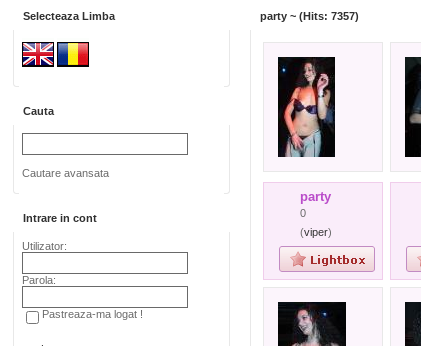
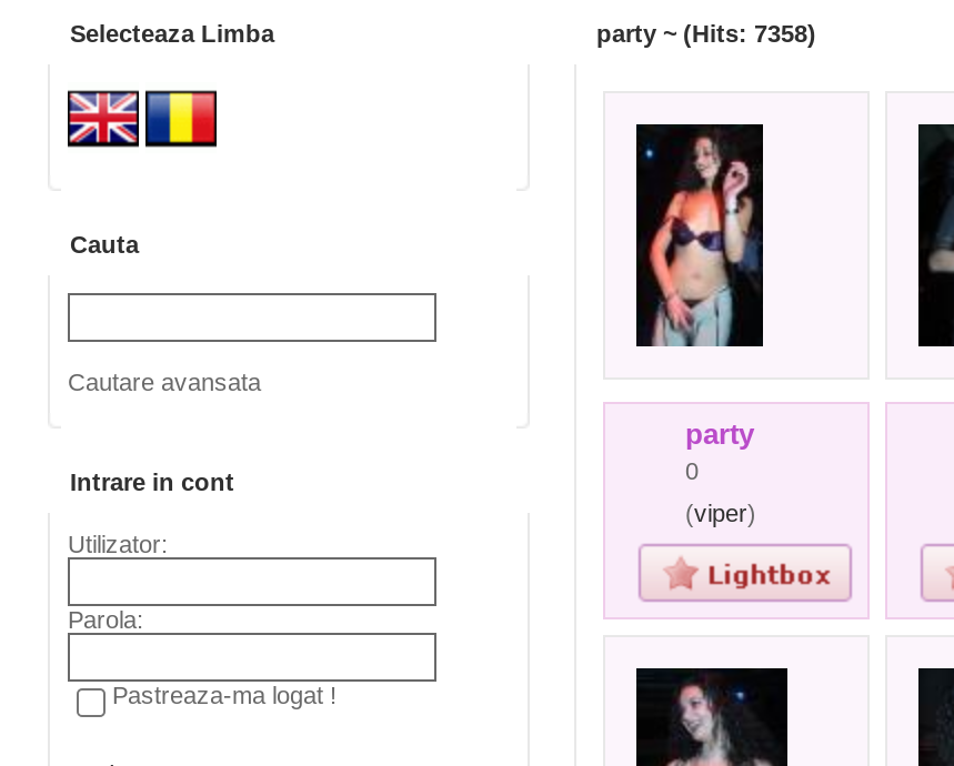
- party ~ (Hits: 7357)
+ party ~ (Hits: 7358)
